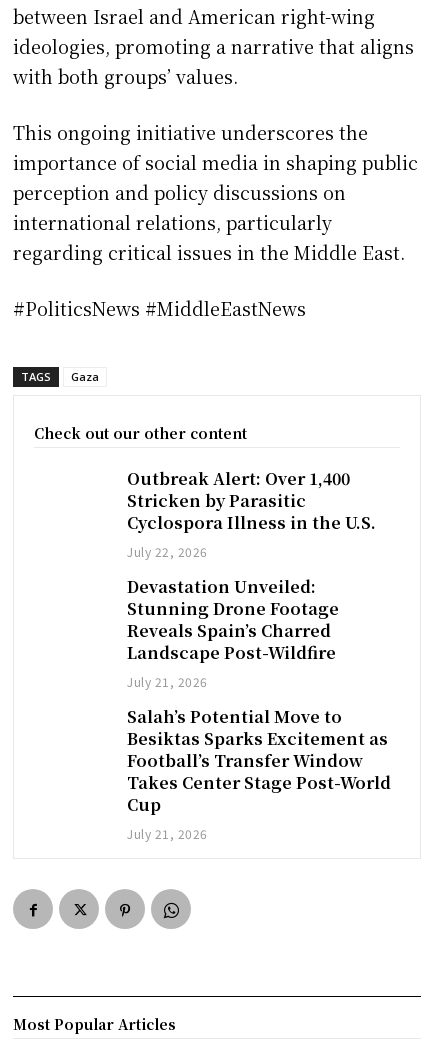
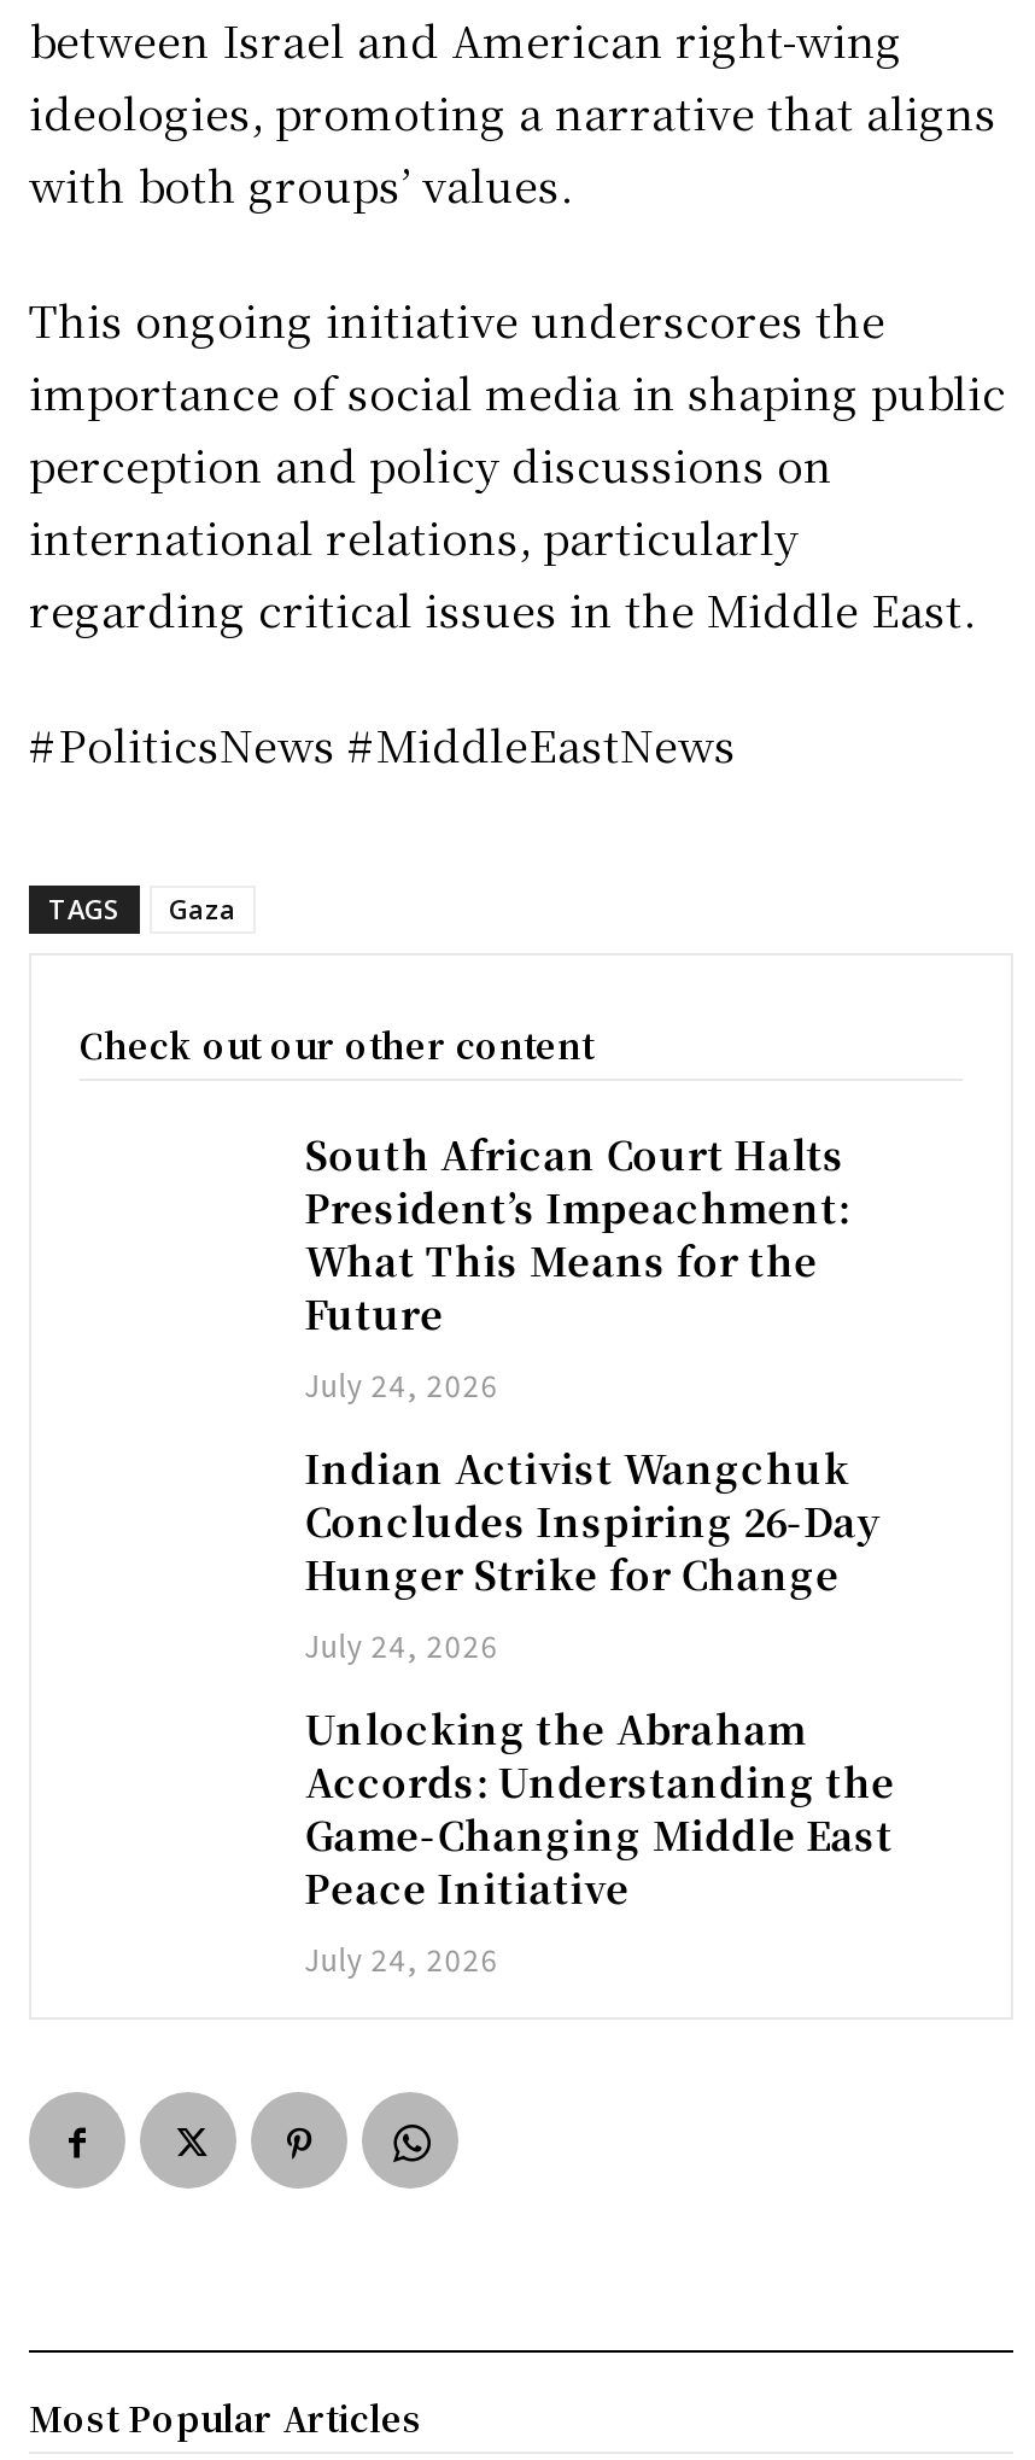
- Outbreak Alert: Over 1,400
- Stricken by Parasitic
- Cyclospora Illness in the U.S.
- July 22, 2026
+ South African Court Halts
+ President’s Impeachment:
+ What This Means for the
+ Future
+ July 24, 2026

- Devastation Unveiled:
- Stunning Drone Footage
- Reveals Spain’s Charred
- Landscape Post-Wildfire
- July 21, 2026
+ Indian Activist Wangchuk
+ Concludes Inspiring 26-Day
+ Hunger Strike for Change
+ July 24, 2026

- Salah’s Potential Move to
- Besiktas Sparks Excitement as
- Football’s Transfer Window
- Takes Center Stage Post-World
- Cup
- July 21, 2026
+ Unlocking the Abraham
+ Accords: Understanding the
+ Game-Changing Middle East
+ Peace Initiative
+ July 24, 2026
